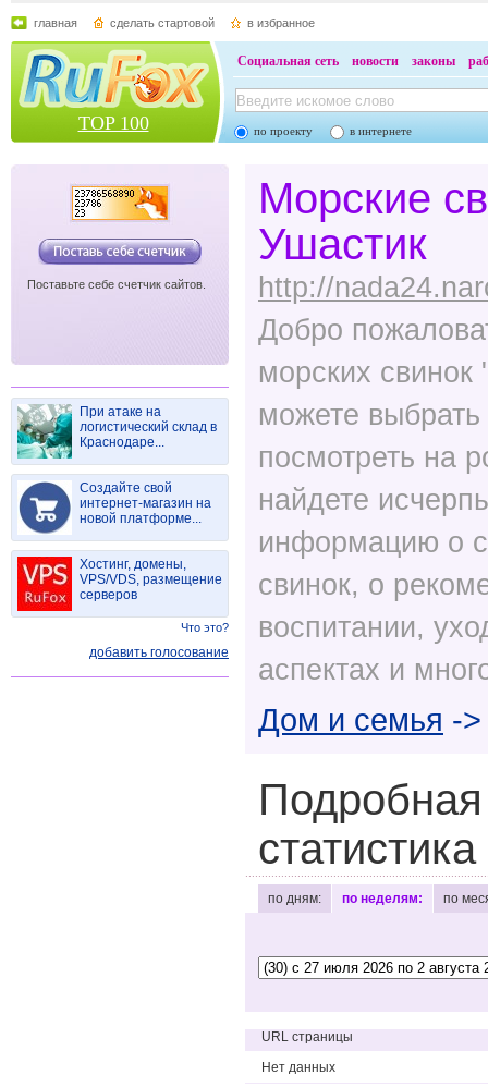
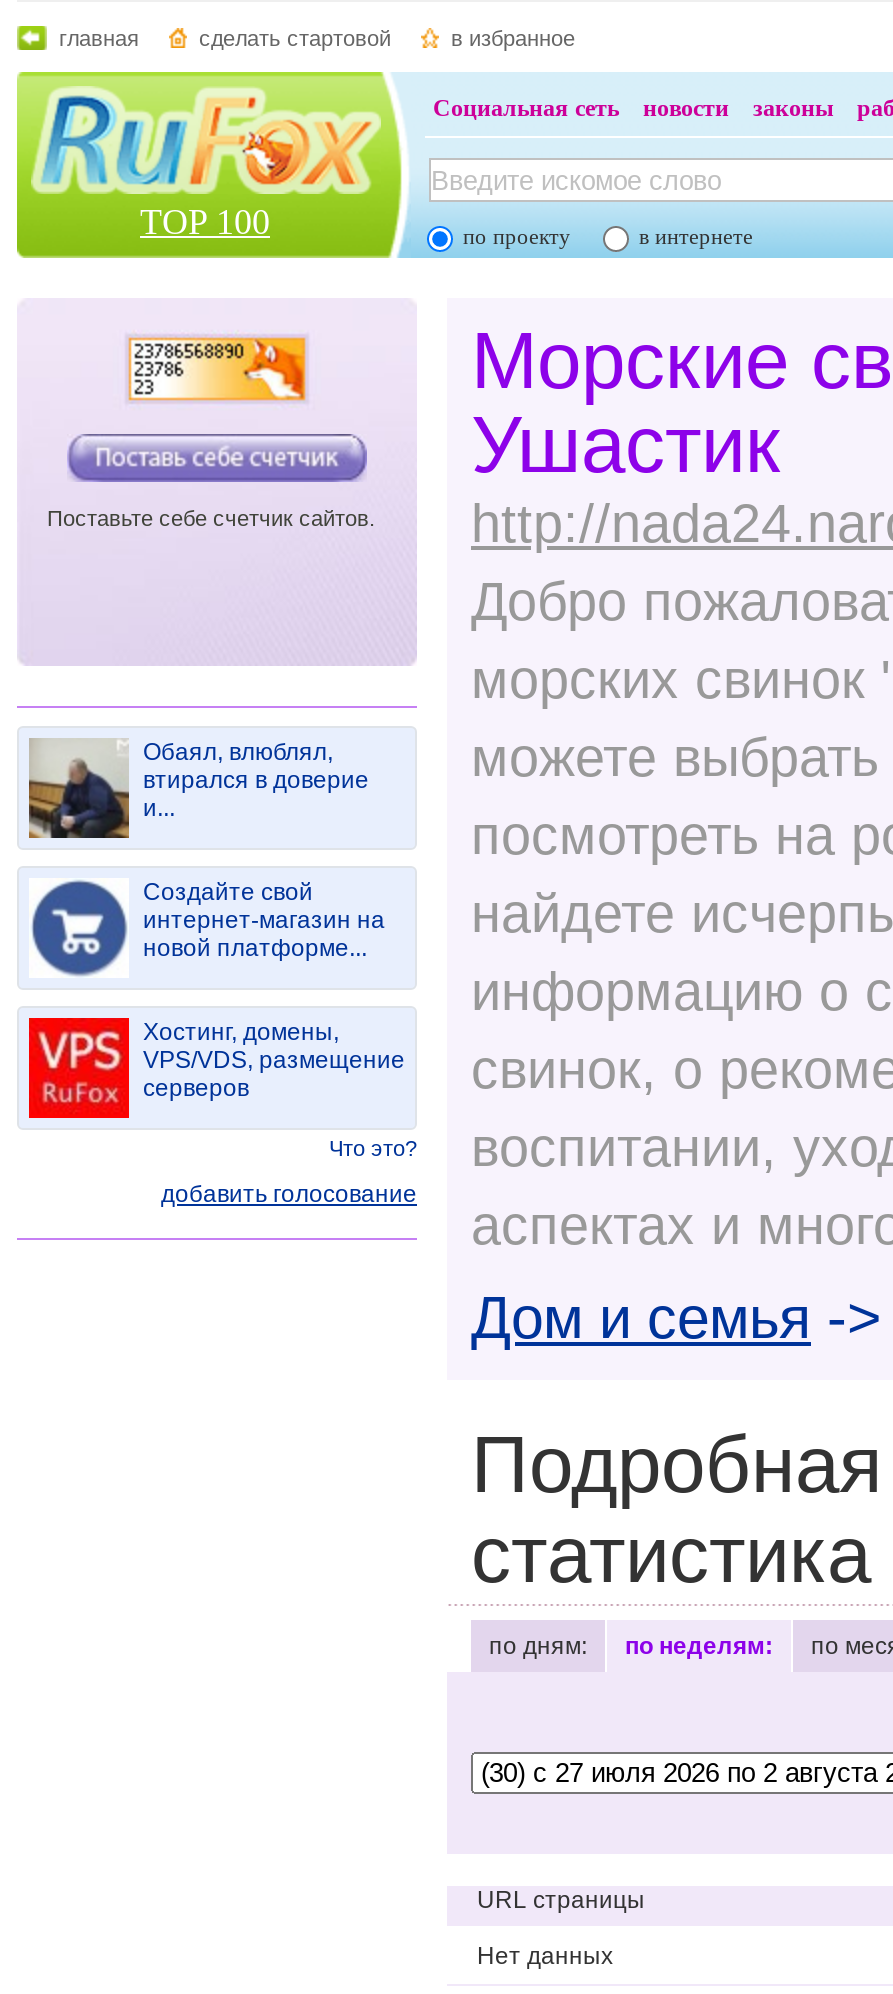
- [image]
- При атаке на
- логистический склад в
- Краснодаре...
+ [image]
+ Обаял, влюблял,
+ втирался в доверие
+ и...
